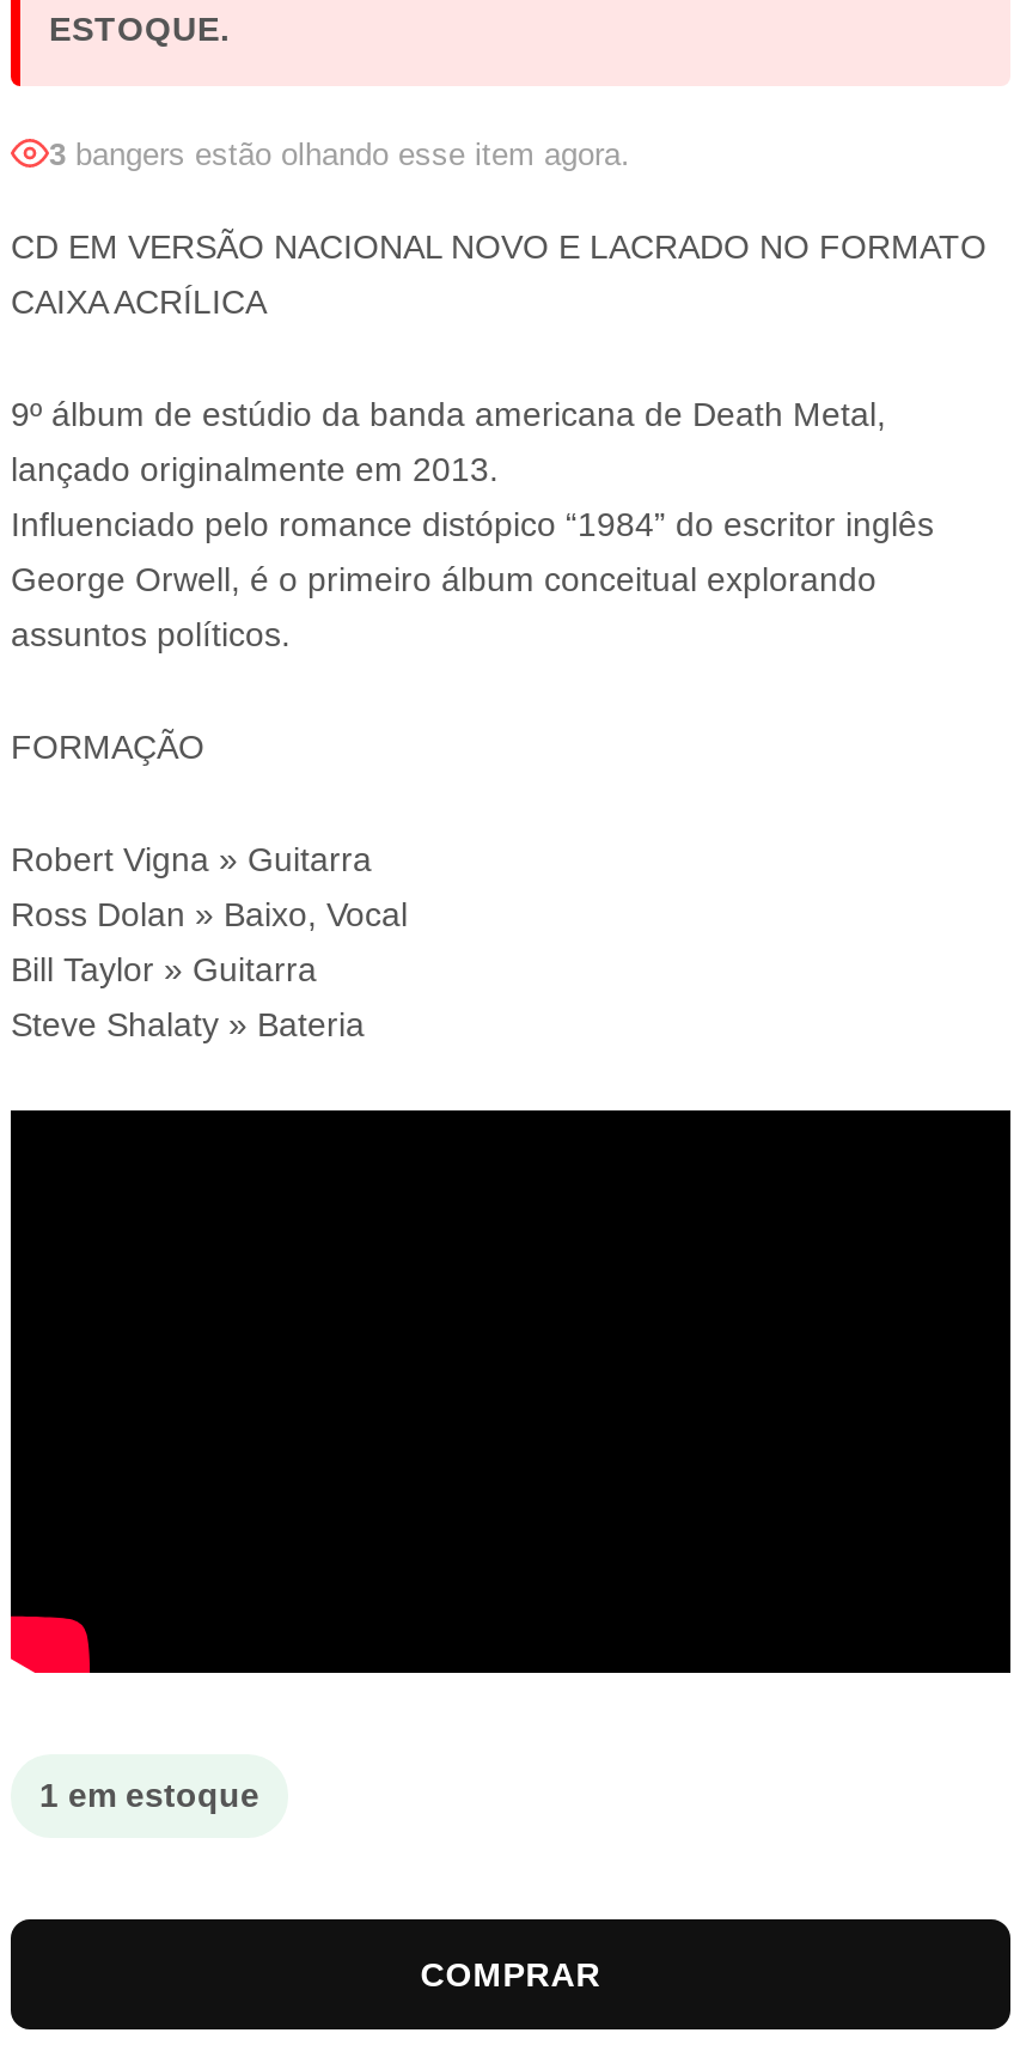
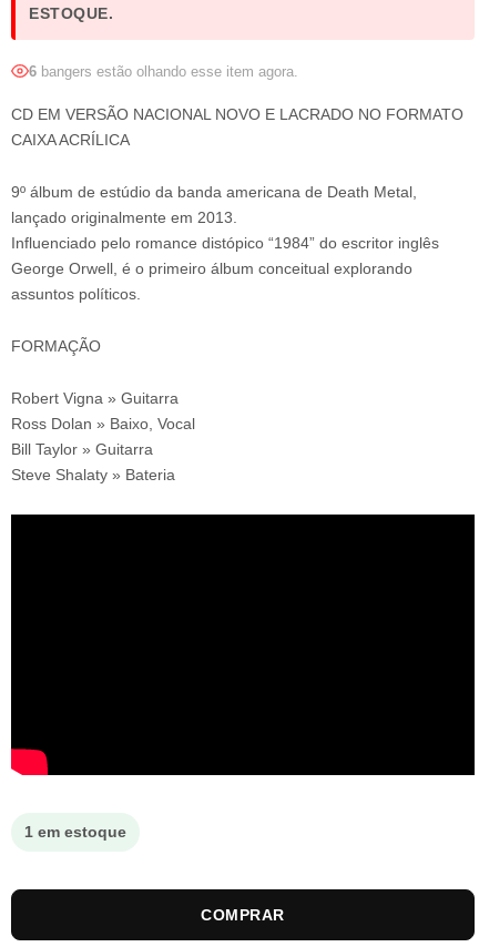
- 3 bangers estão olhando esse item agora.
+ 6 bangers estão olhando esse item agora.
